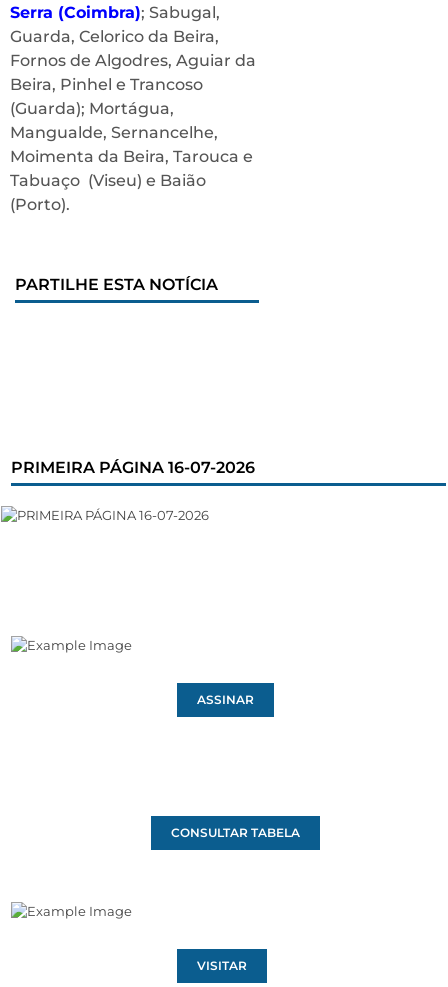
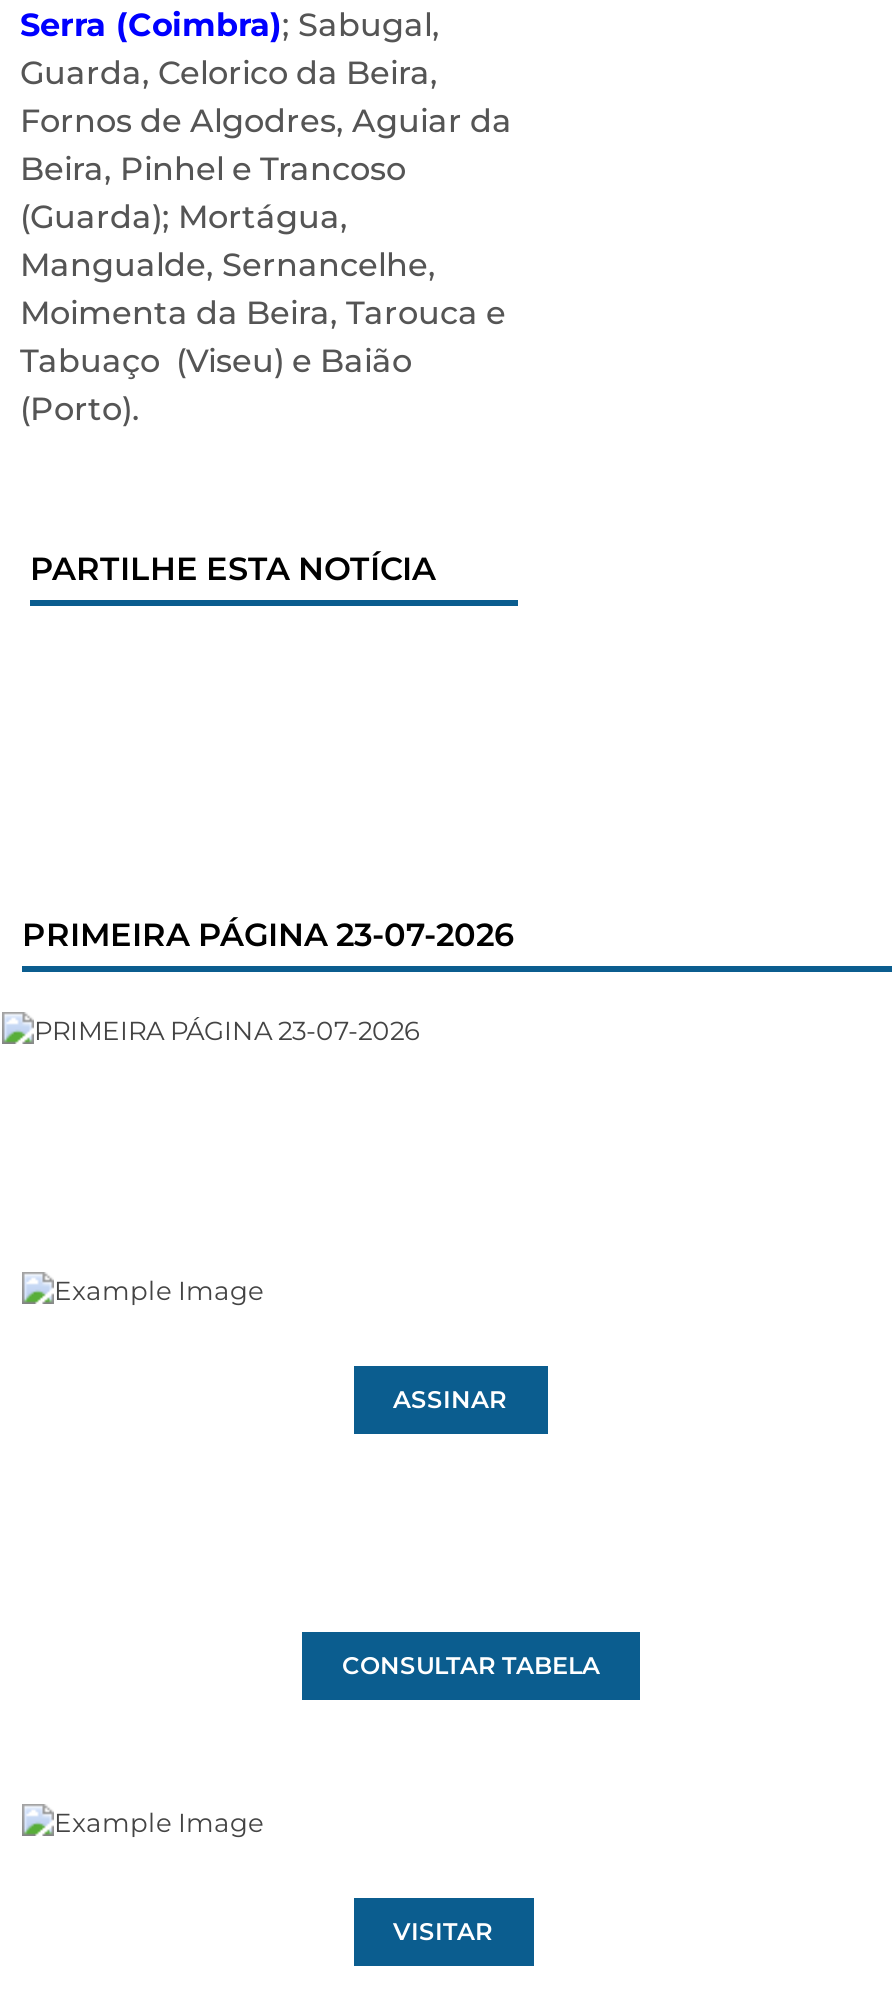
- PRIMEIRA PÁGINA 16-07-2026
+ PRIMEIRA PÁGINA 23-07-2026
